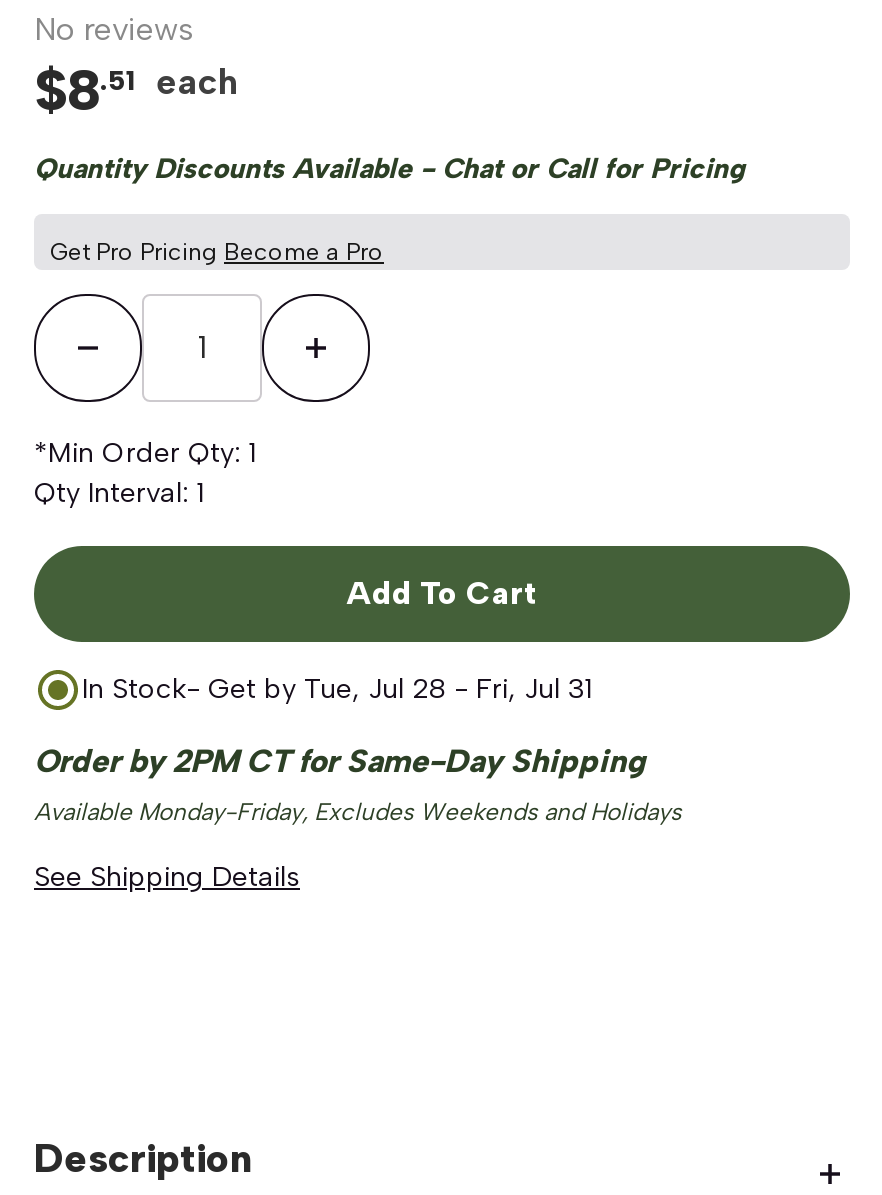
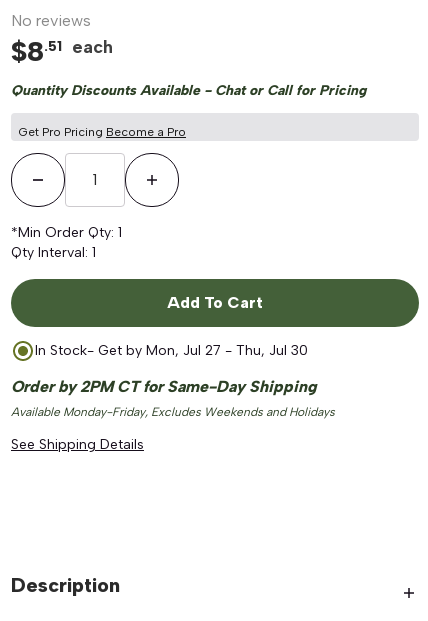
- In Stock- Get by Tue, Jul 28 - Fri, Jul 31
+ In Stock- Get by Mon, Jul 27 - Thu, Jul 30
